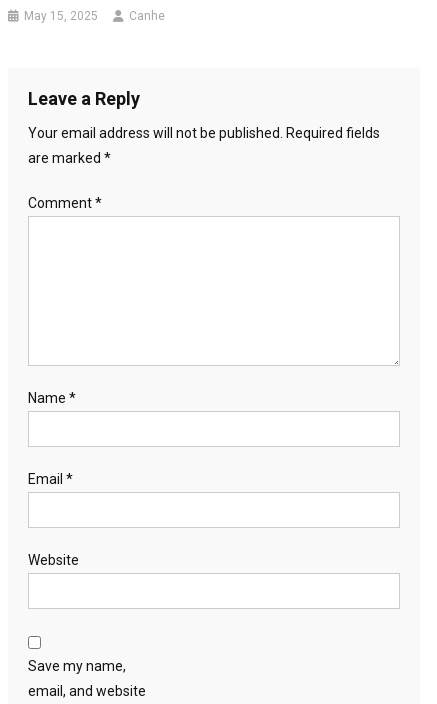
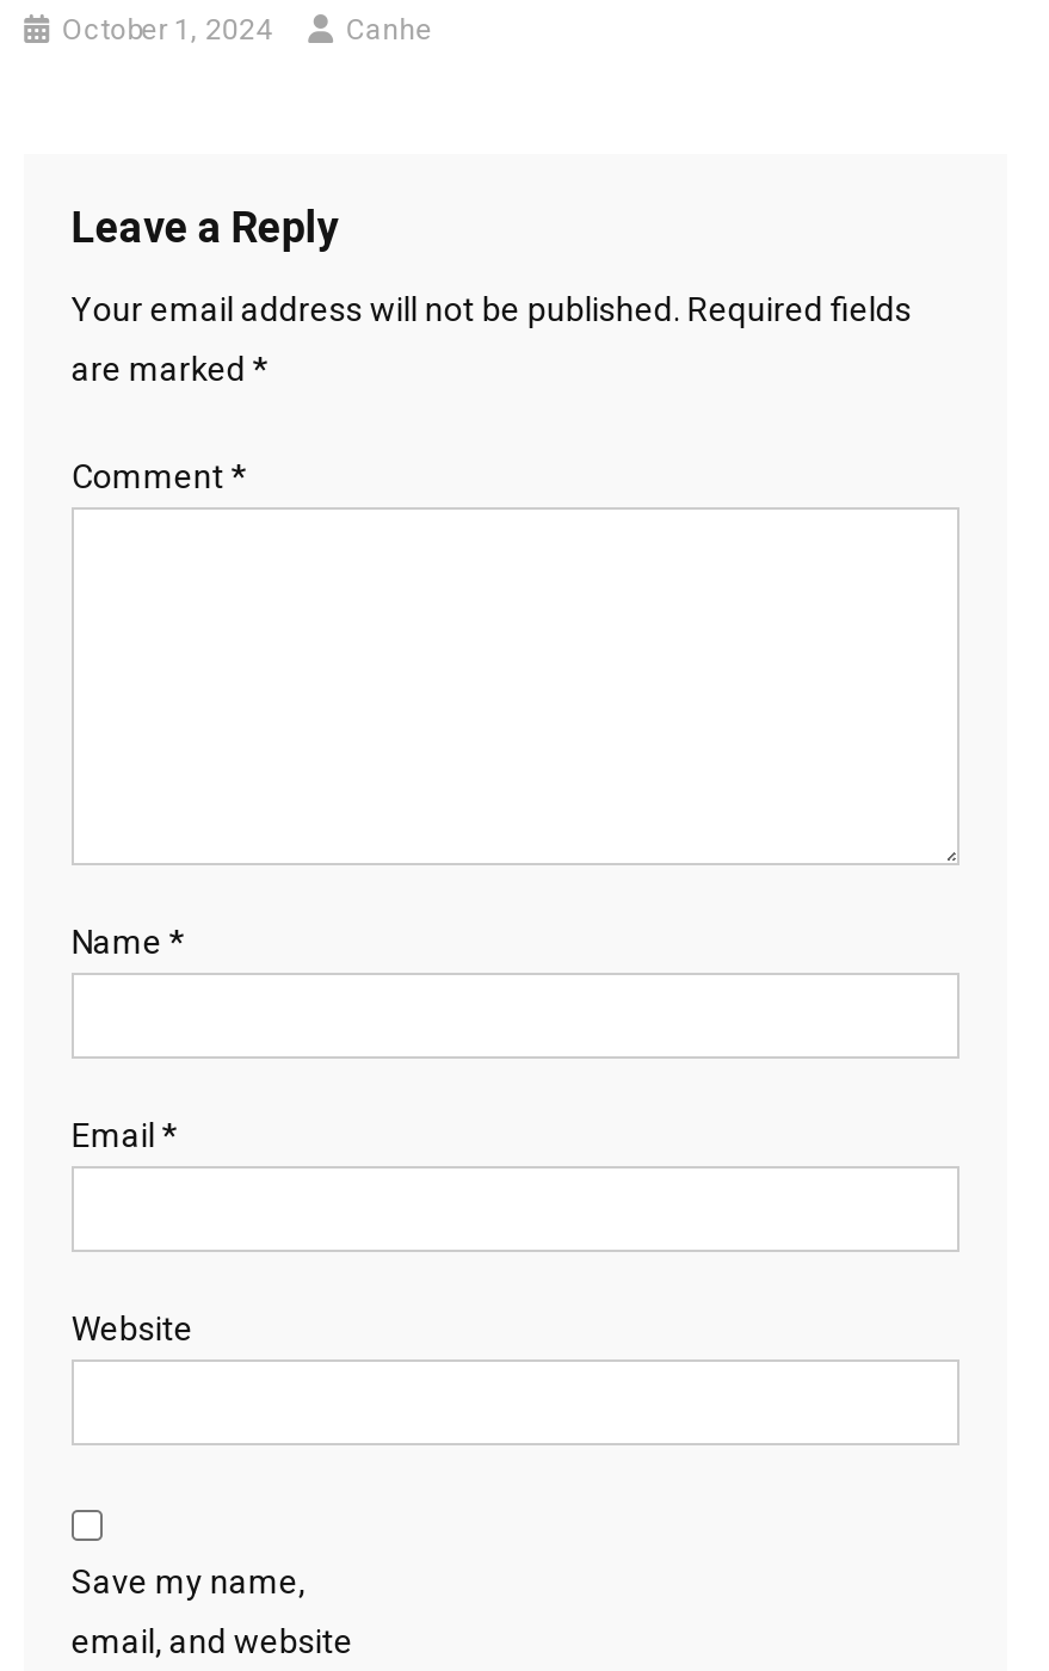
- May 15, 2025
+ October 1, 2024
